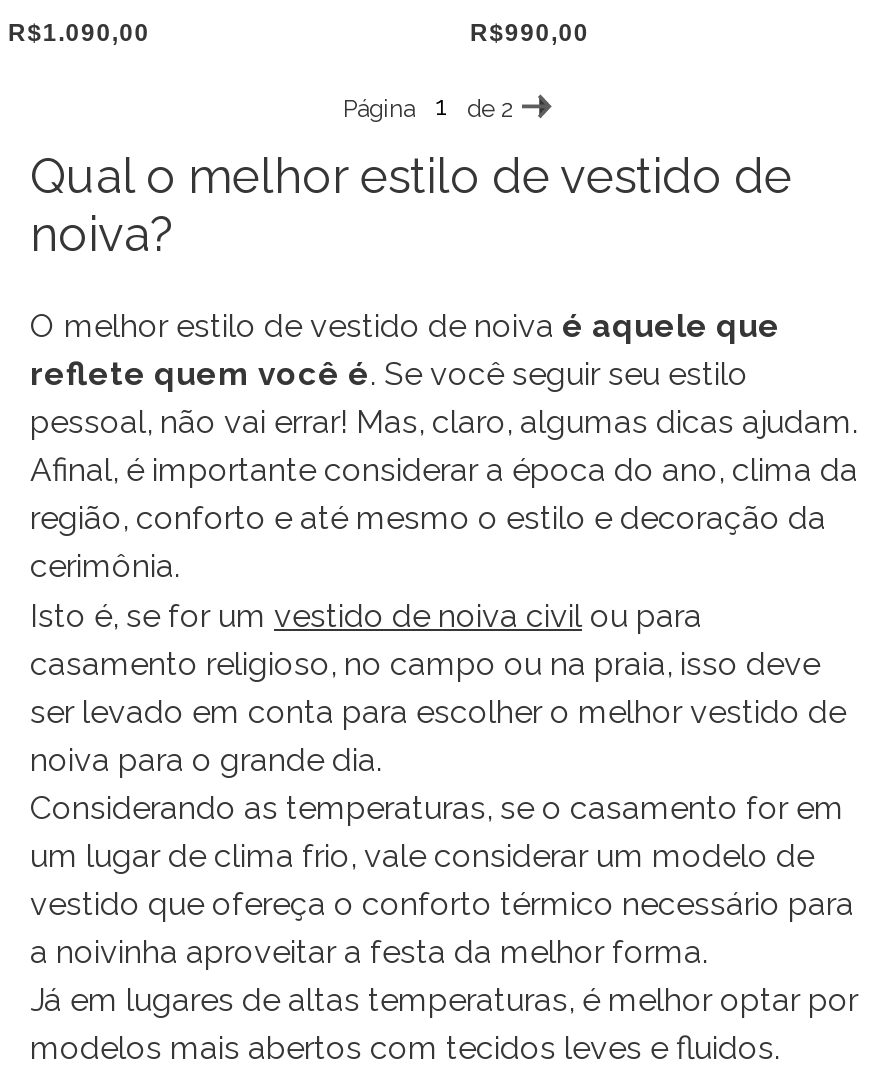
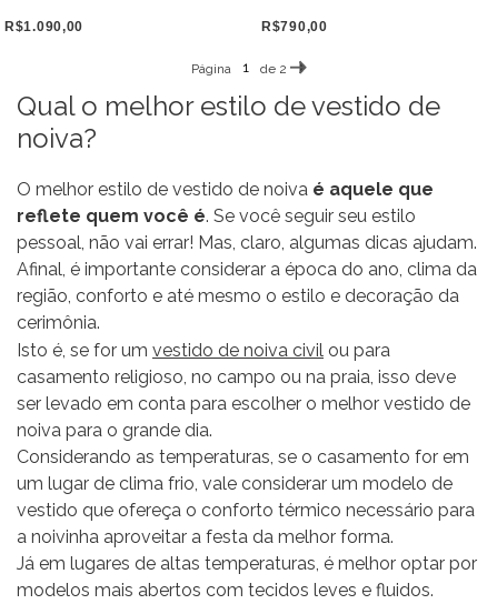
- R$990,00
+ R$790,00
